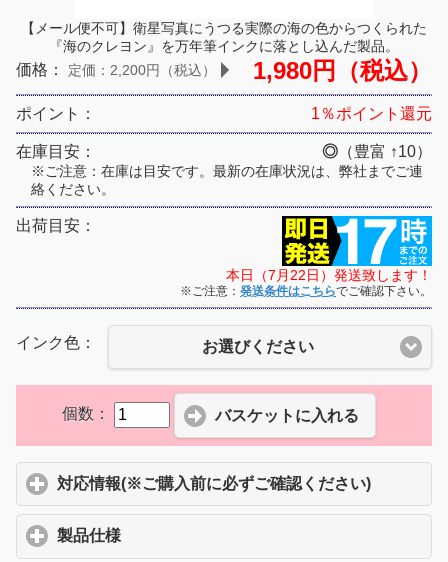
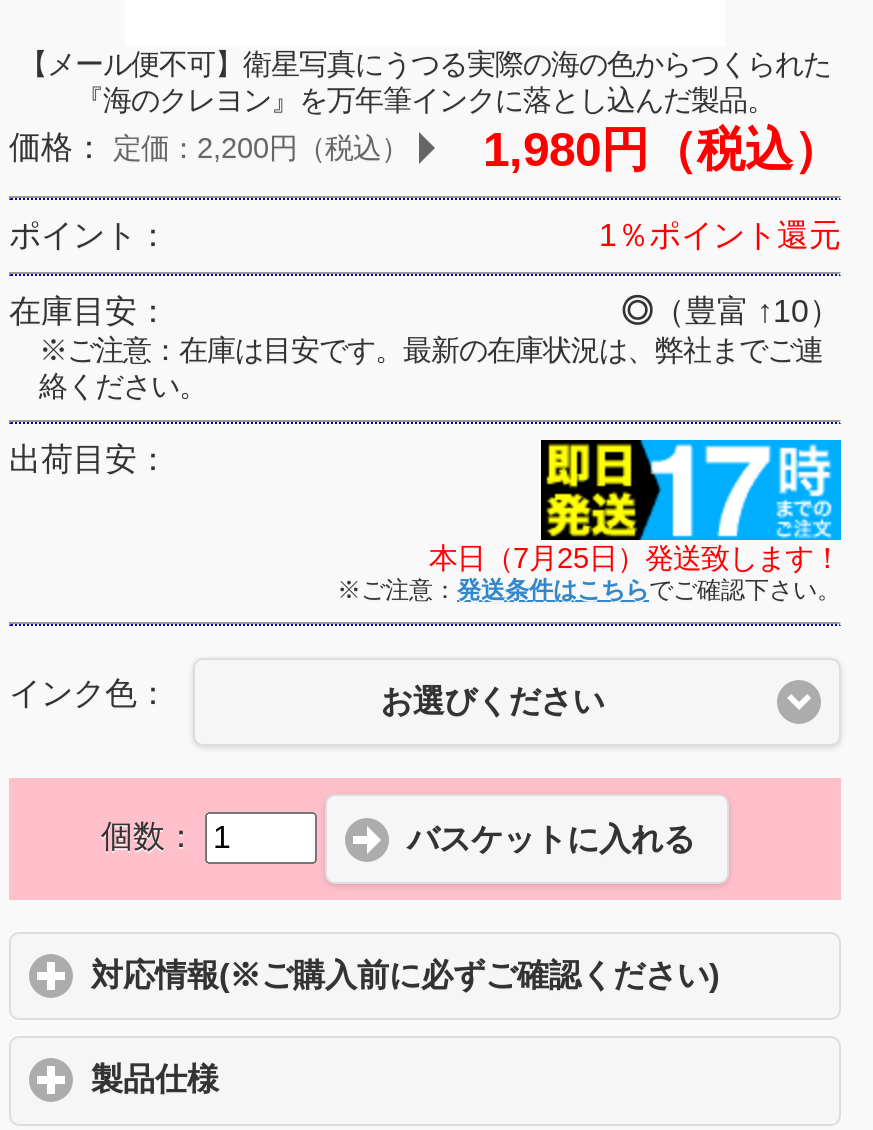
- 本日（7月22日）発送致します！
+ 本日（7月25日）発送致します！
